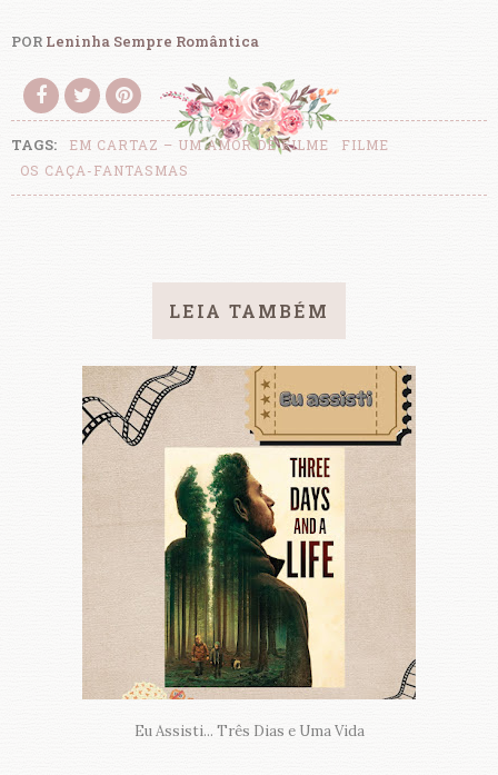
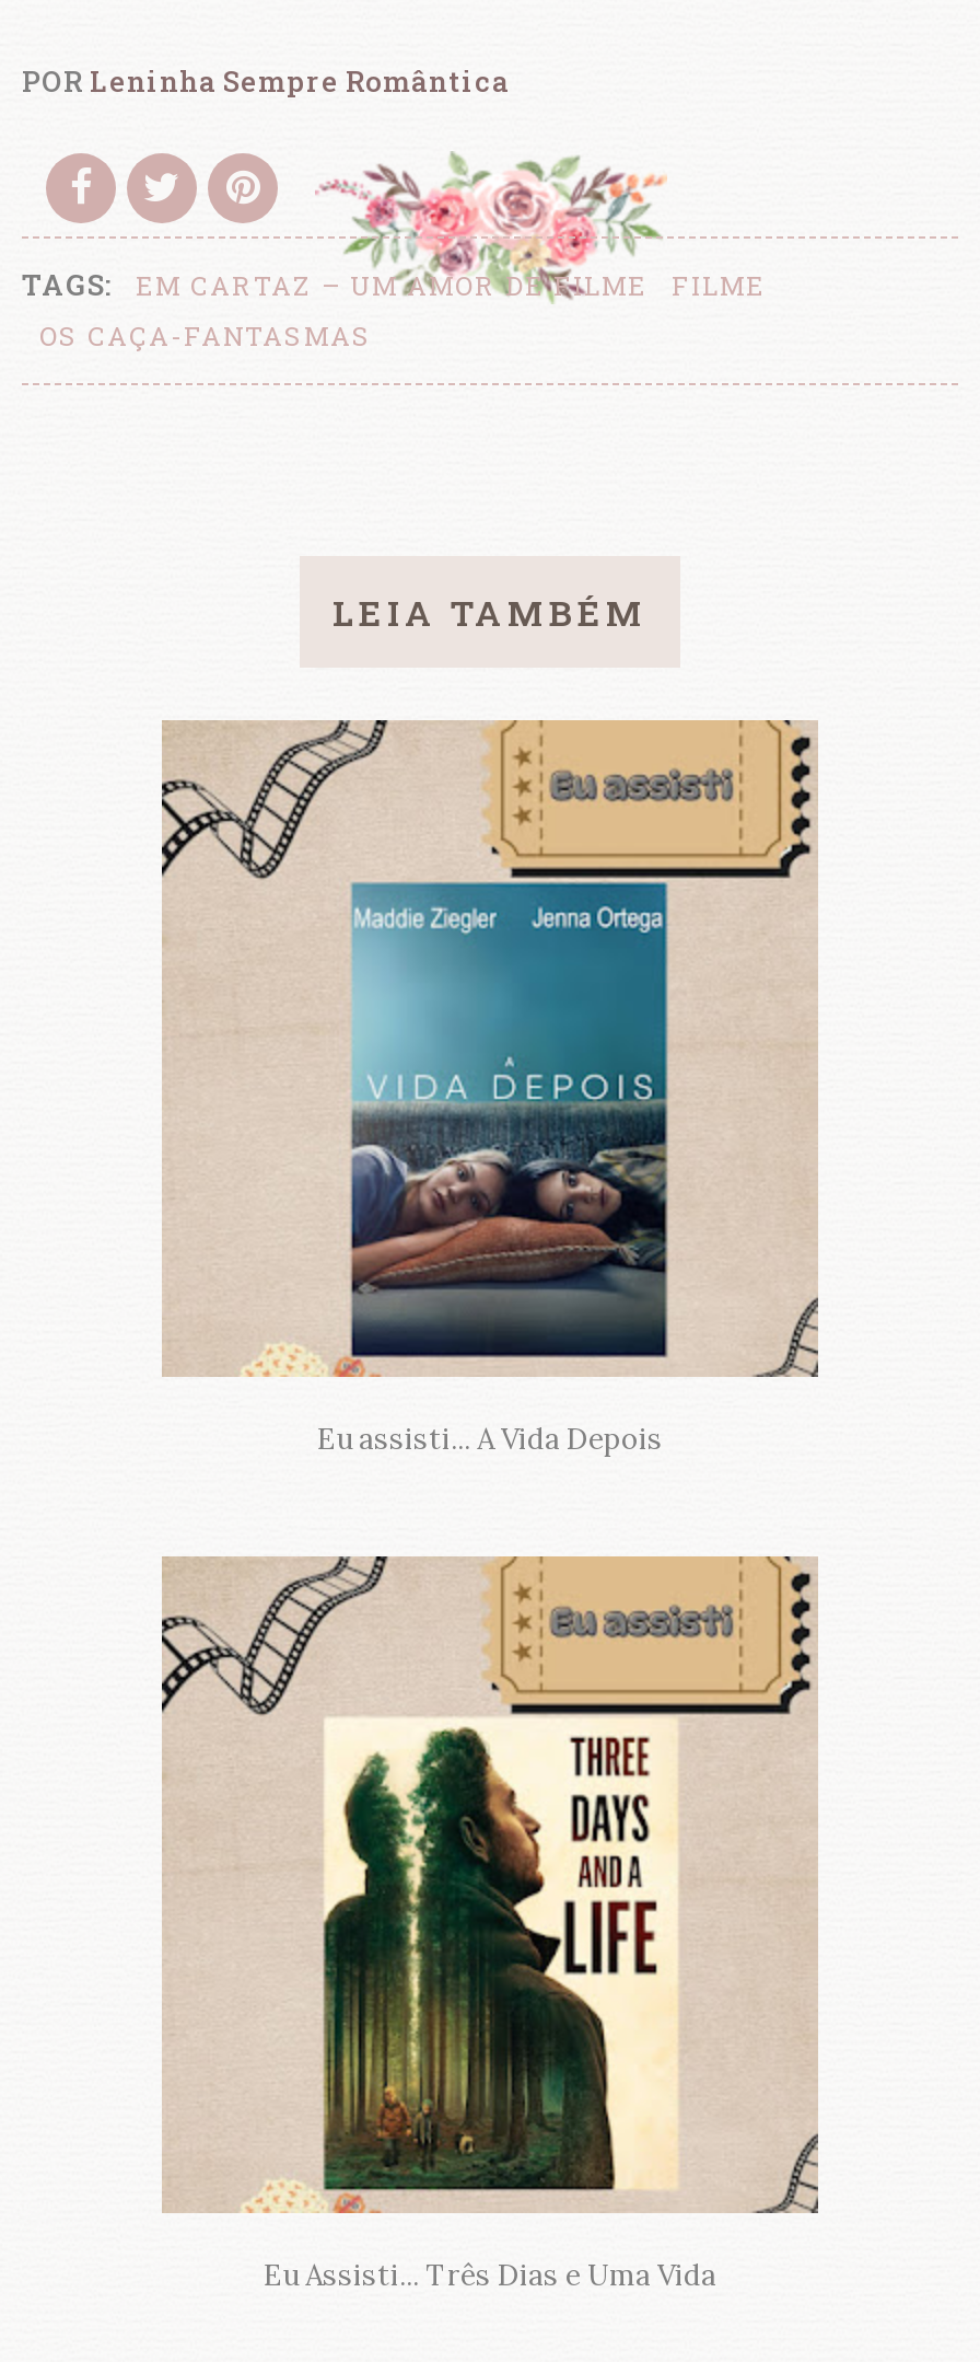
+ [image]
+ Eu assisti... A Vida Depois
